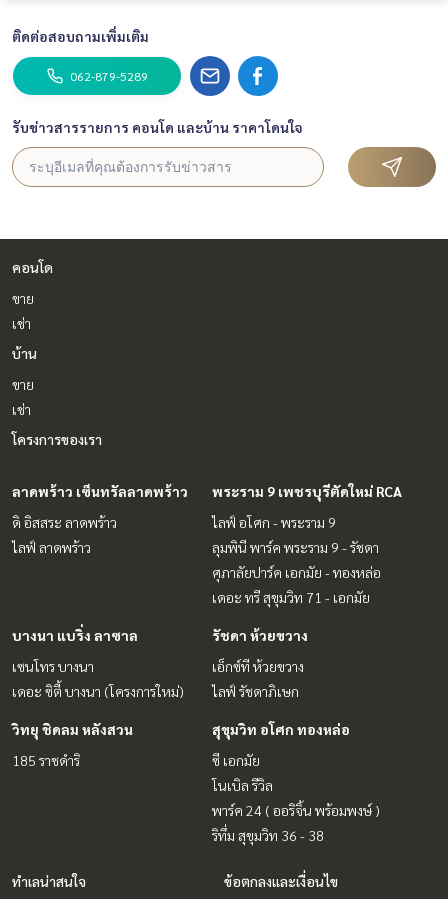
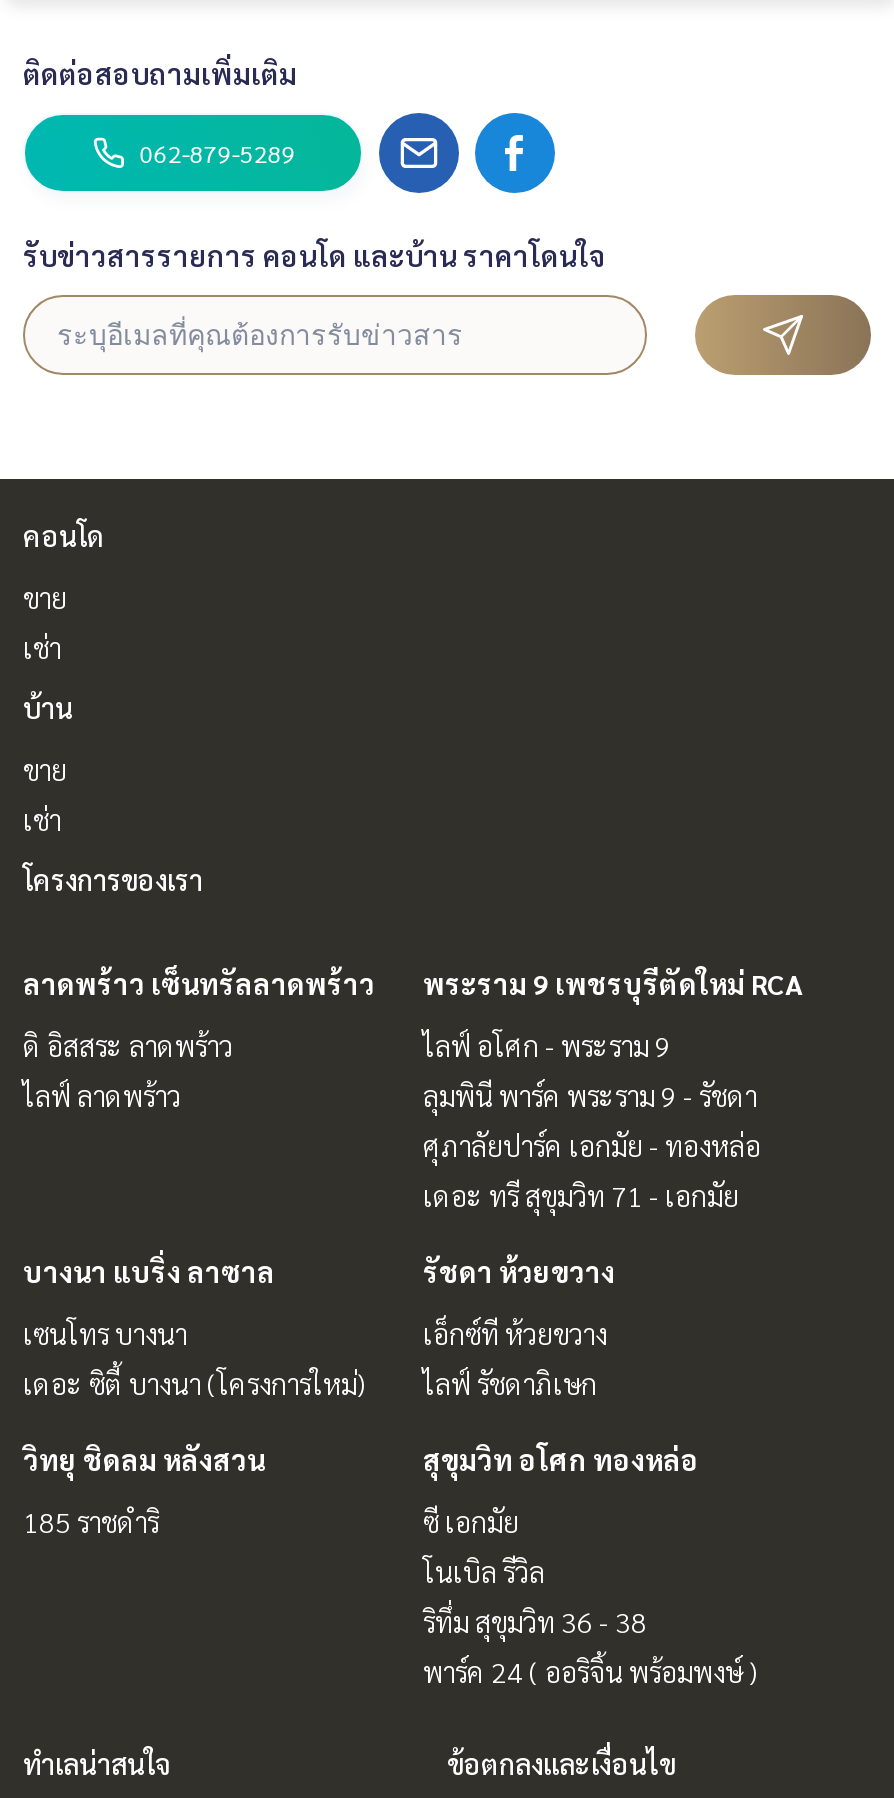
moved down: พาร์ค 24 ( ออริจิ้น พร้อมพงษ์ )

moved up: ริทึ่ม สุขุมวิท 36 - 38
